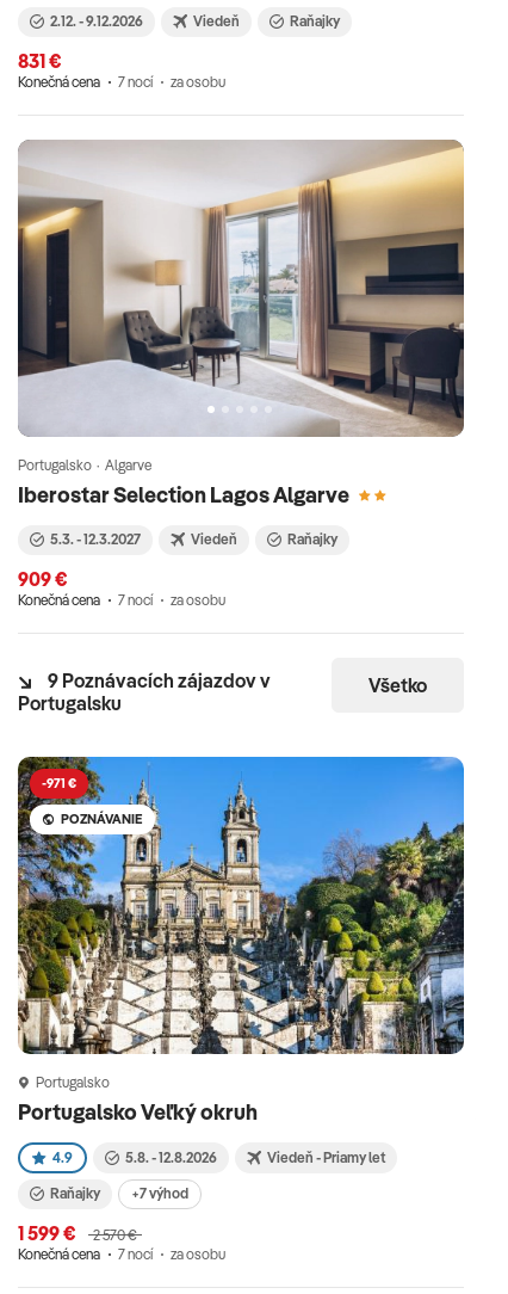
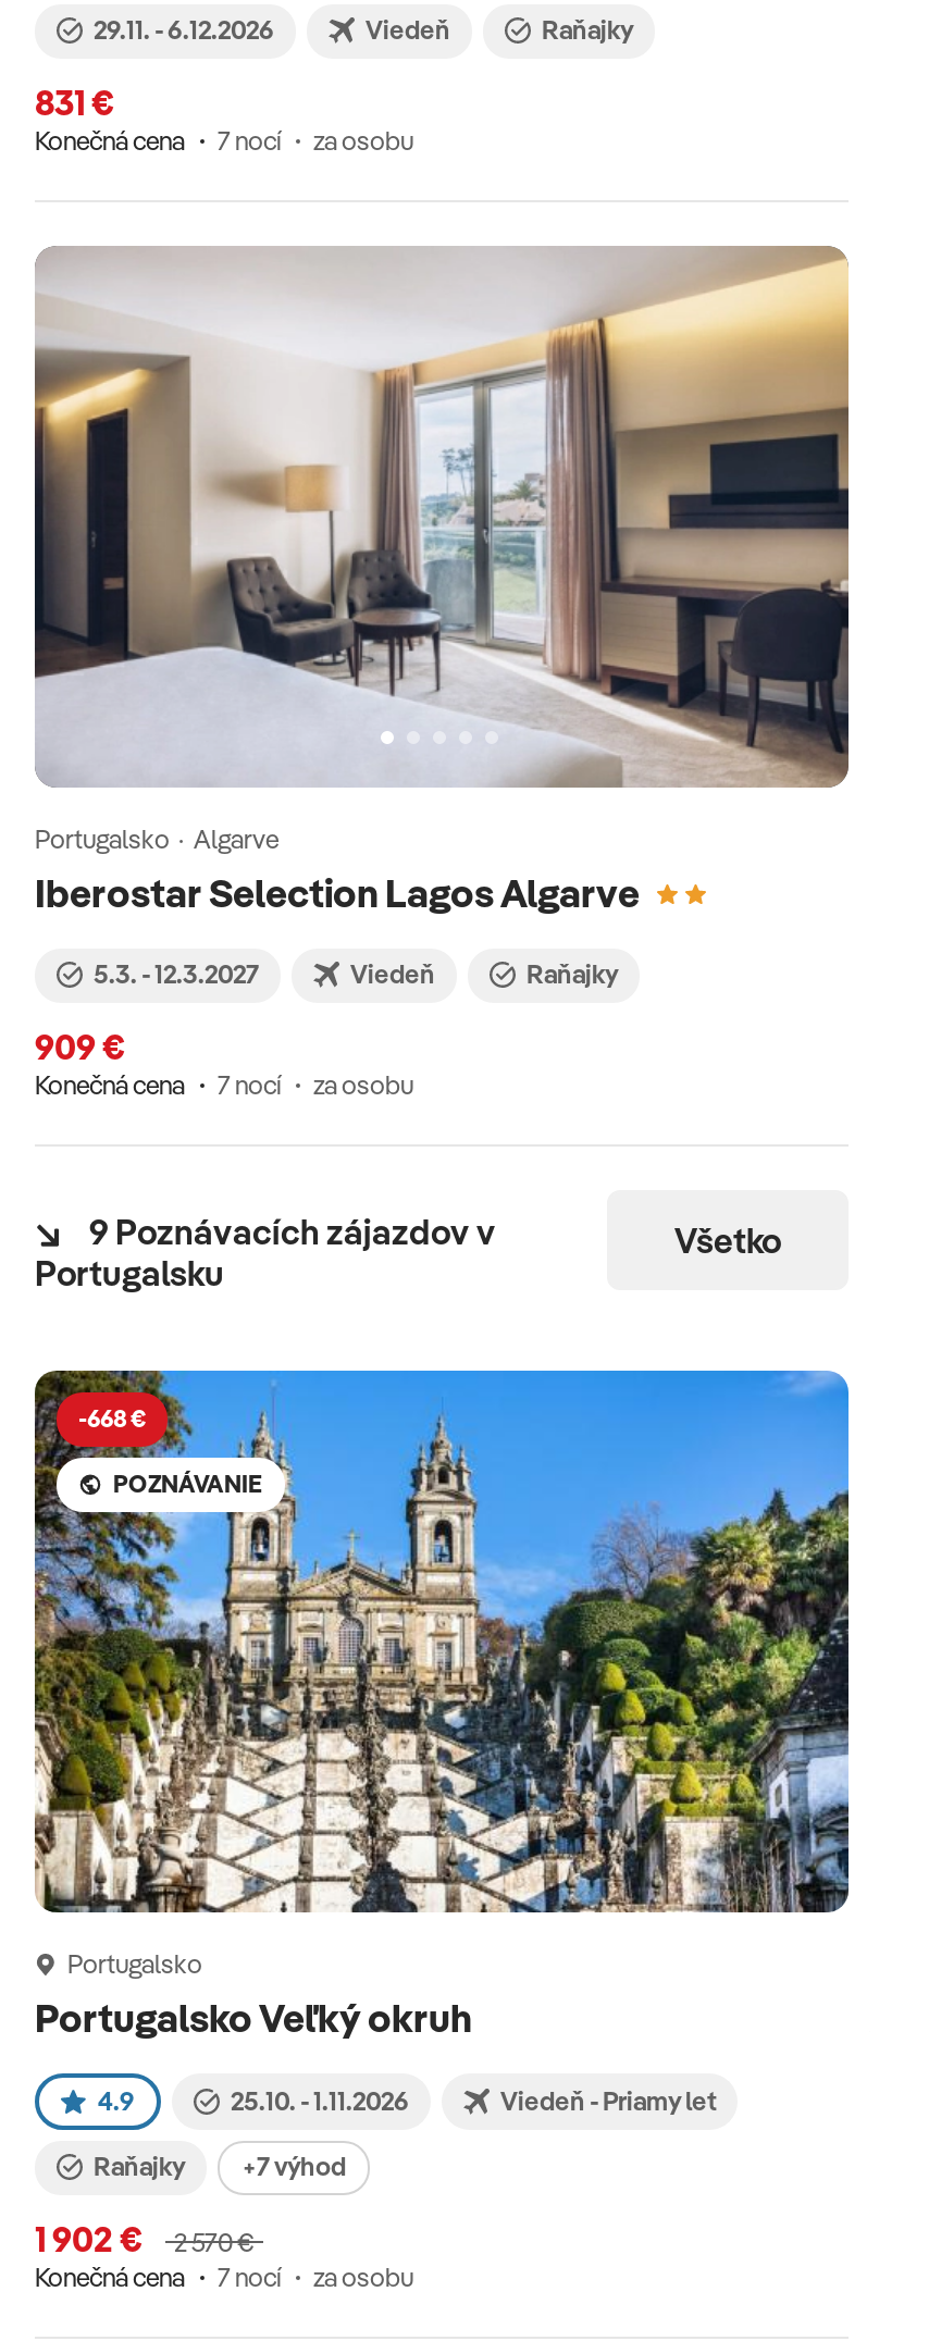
- 2.12. - 9.12.2026
+ 29.11. - 6.12.2026

- -971 €
+ -668 €

- 5.8. - 12.8.2026
+ 25.10. - 1.11.2026

- 1 599 € 2 570 €
+ 1 902 € 2 570 €
